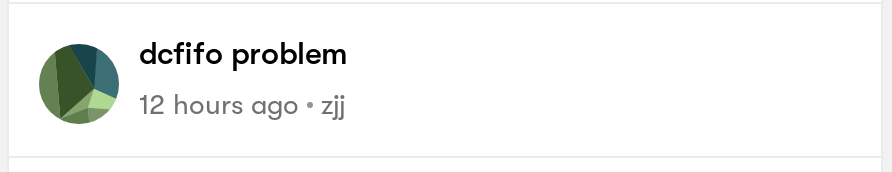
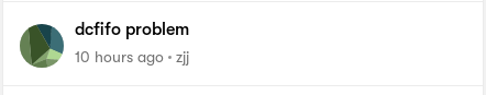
- 12 hours ago
+ 10 hours ago
